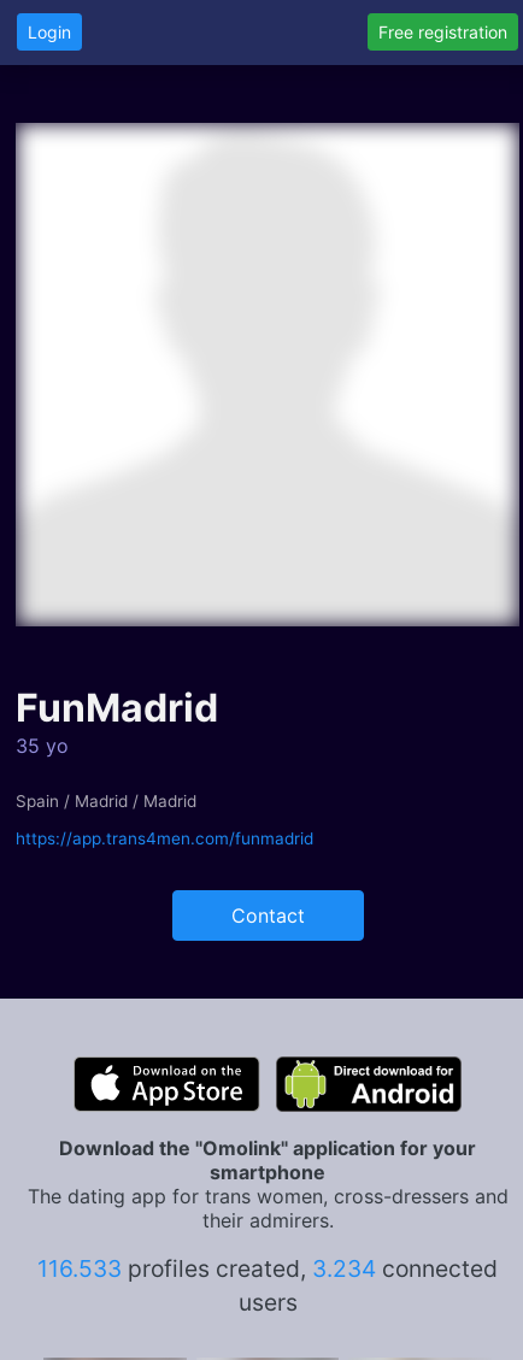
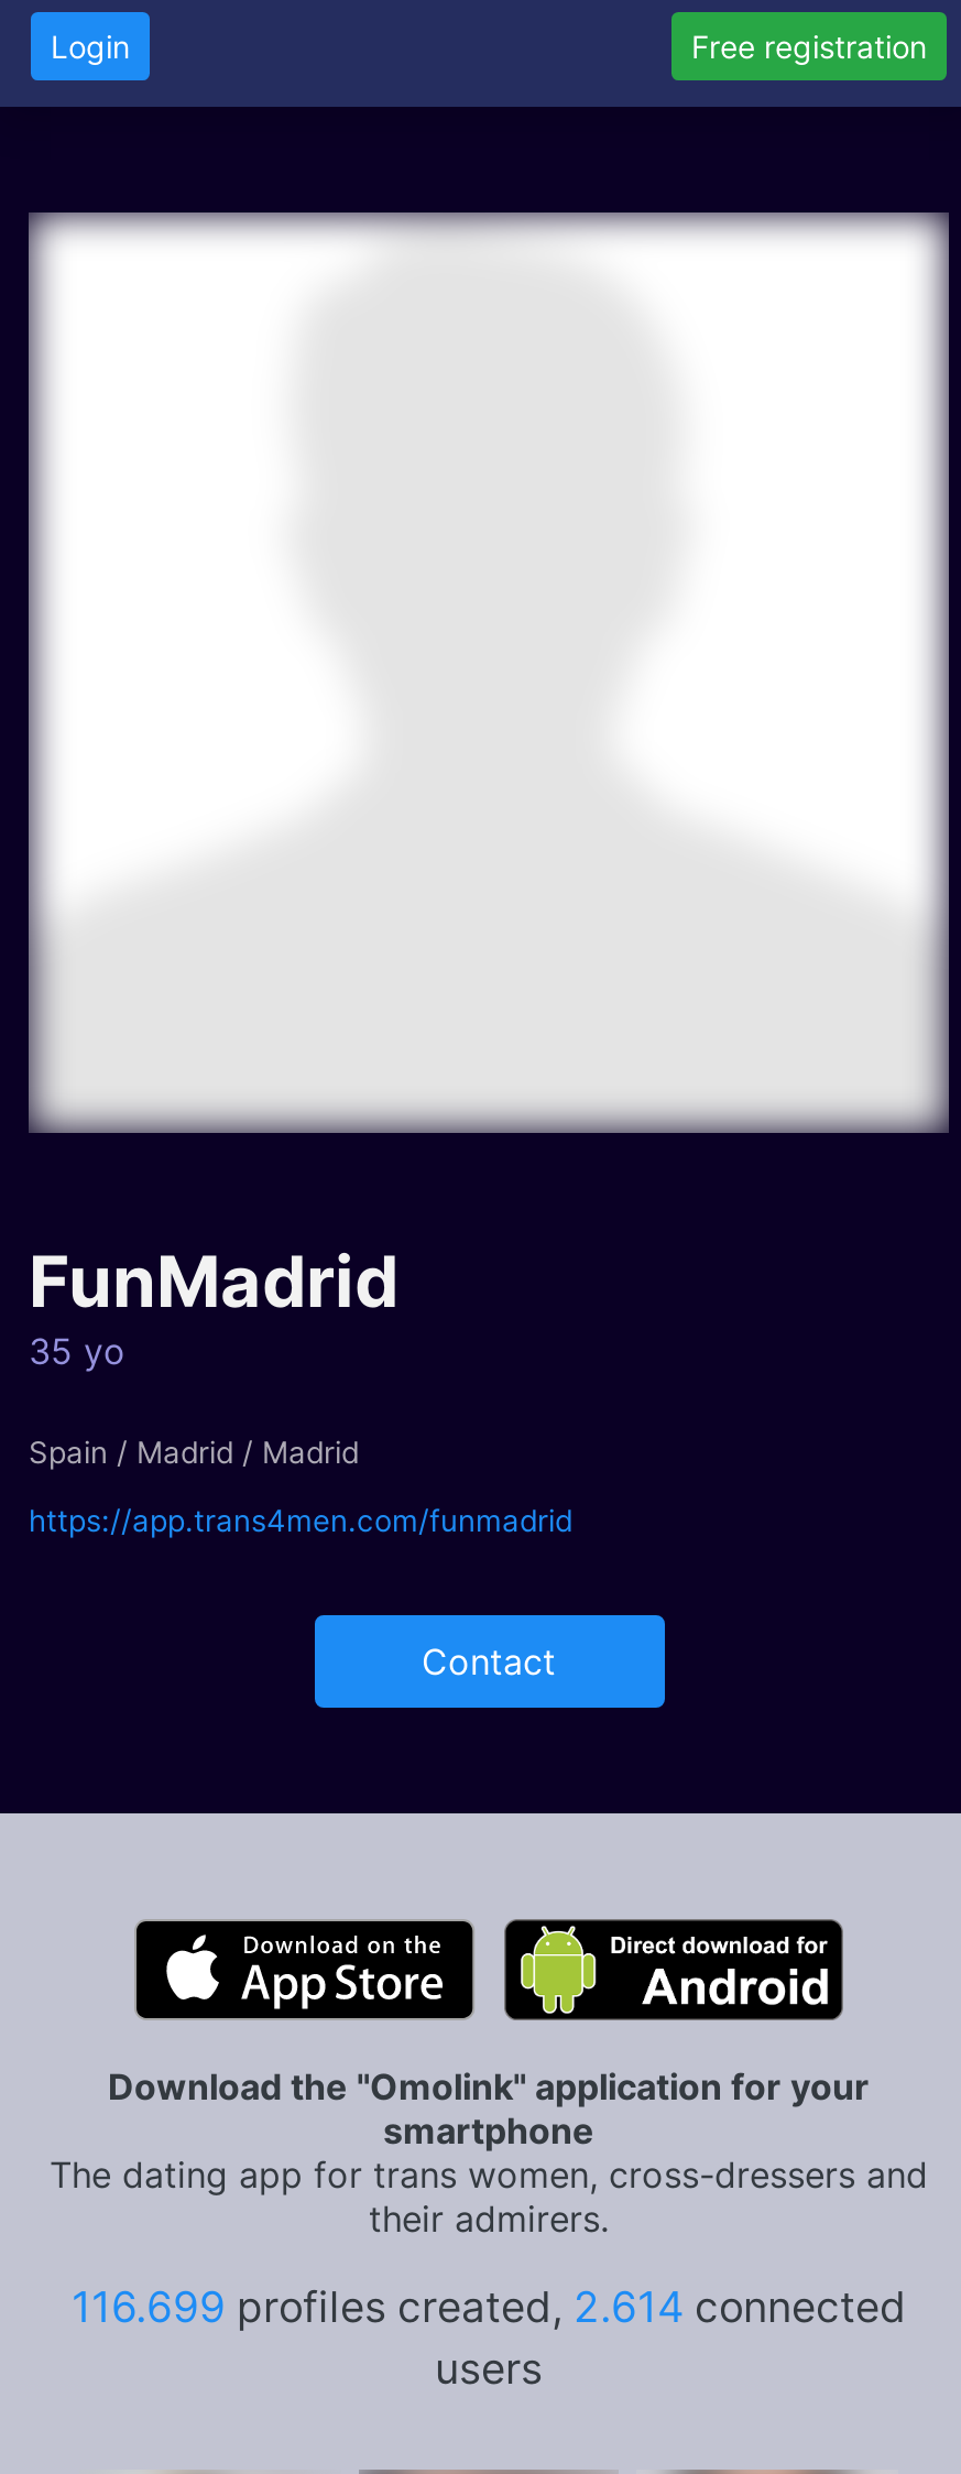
- 116.533 profiles created, 3.234 connected
+ 116.699 profiles created, 2.614 connected
